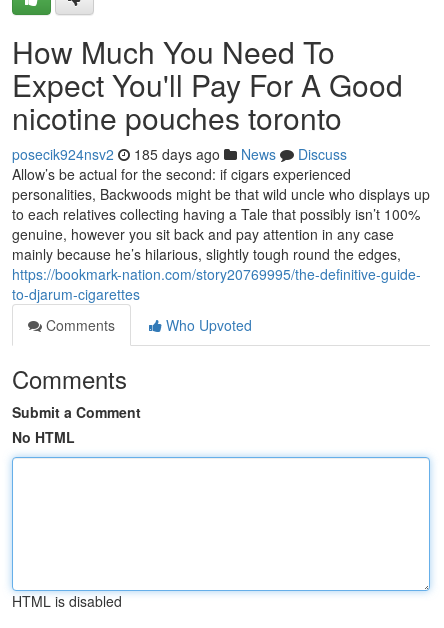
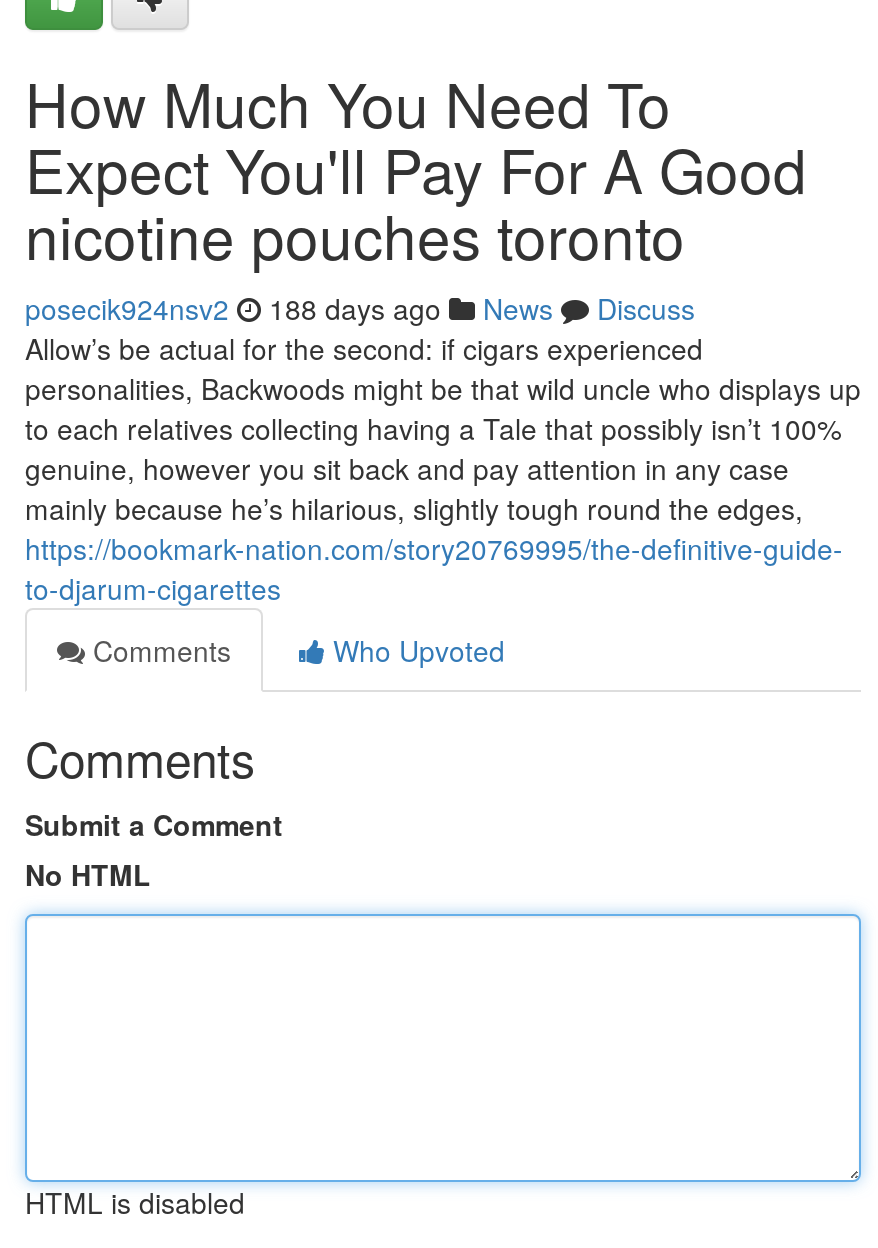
- posecik924nsv2 185 days ago News Discuss
+ posecik924nsv2 188 days ago News Discuss
